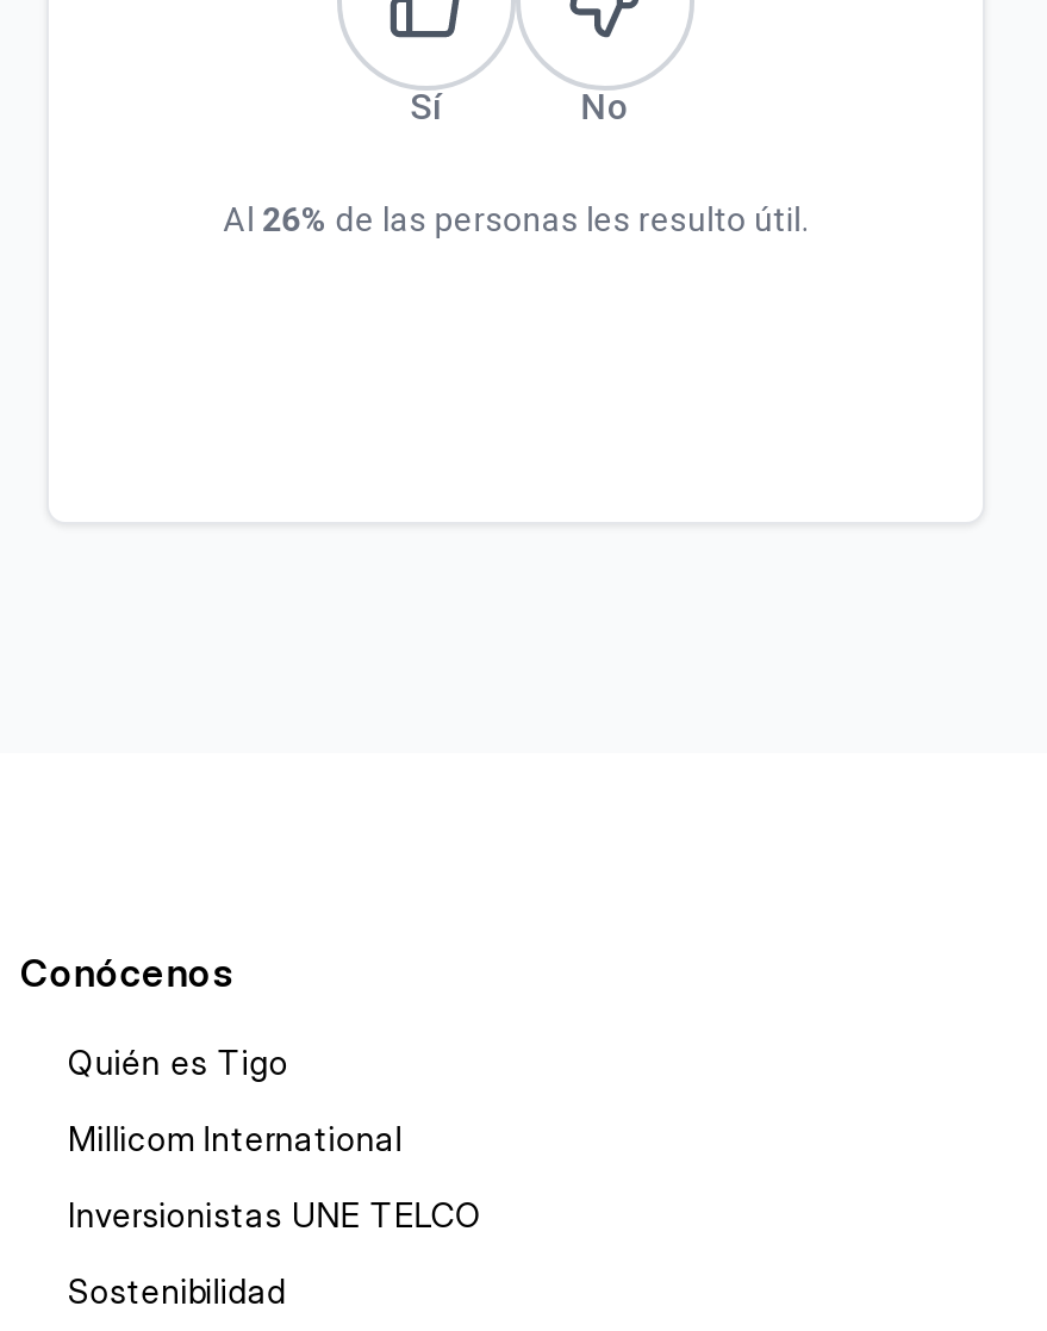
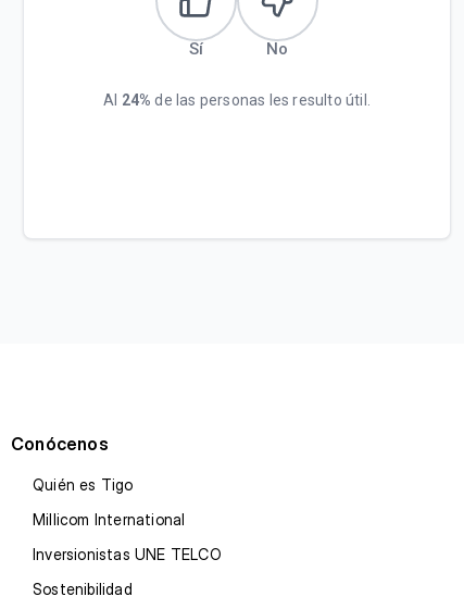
- Al 26% de las personas les resulto útil.
+ Al 24% de las personas les resulto útil.
